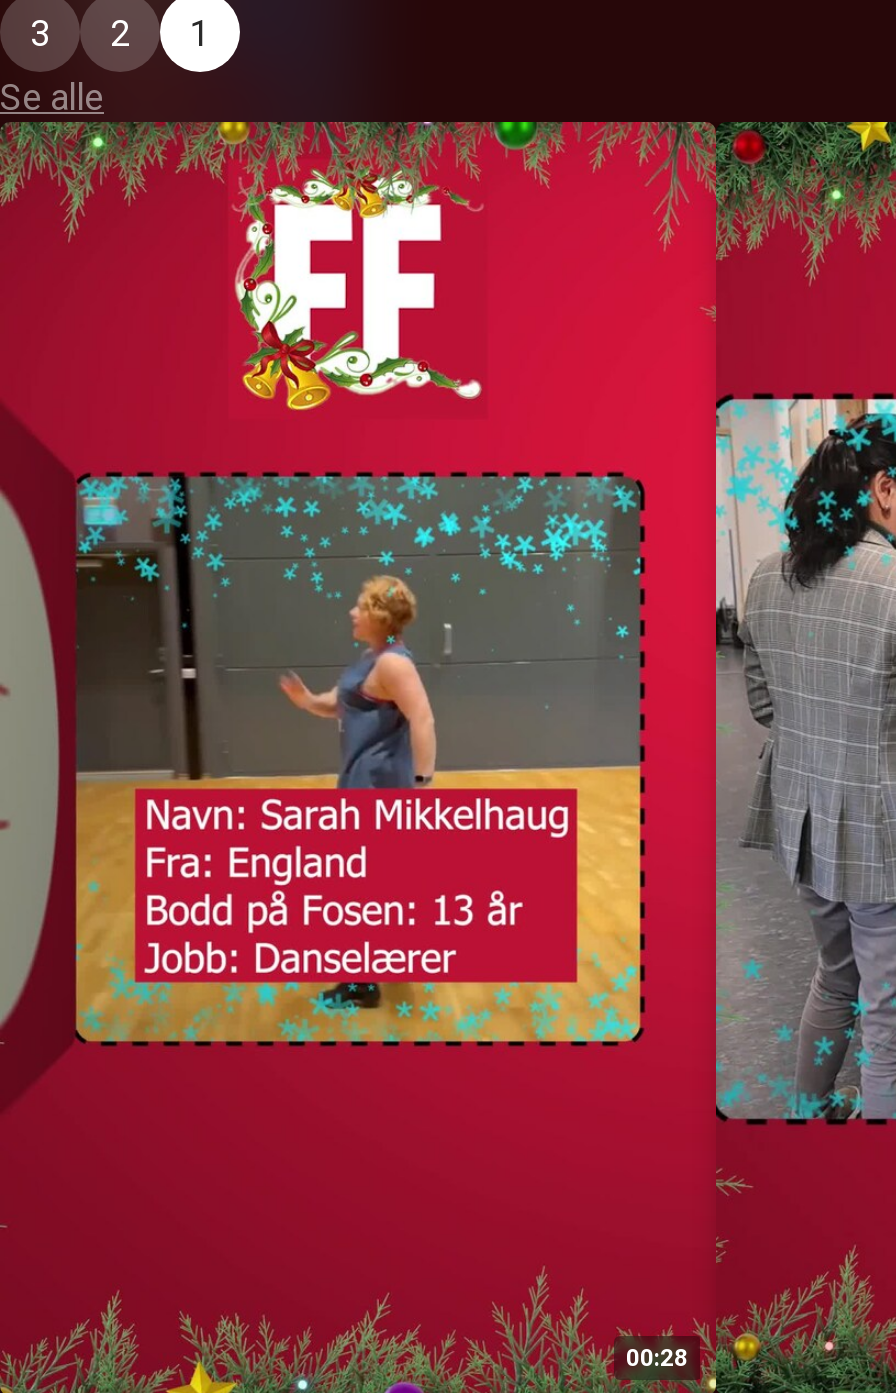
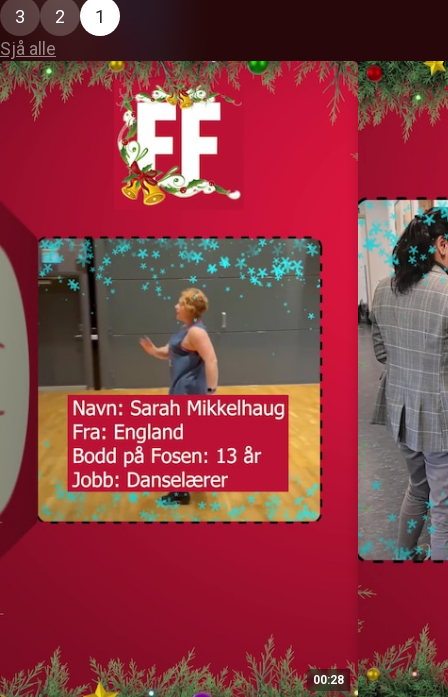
- Se alle
+ Sjå alle
